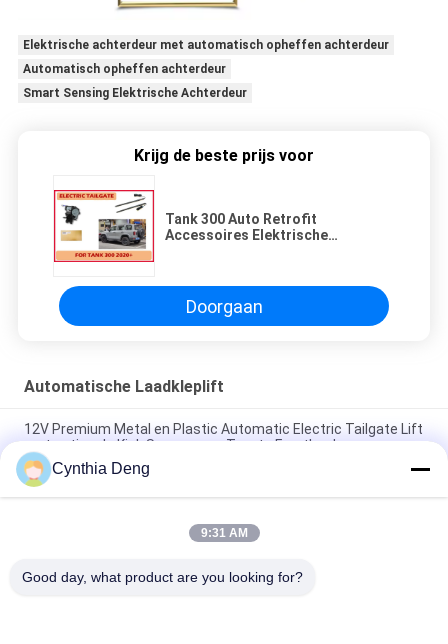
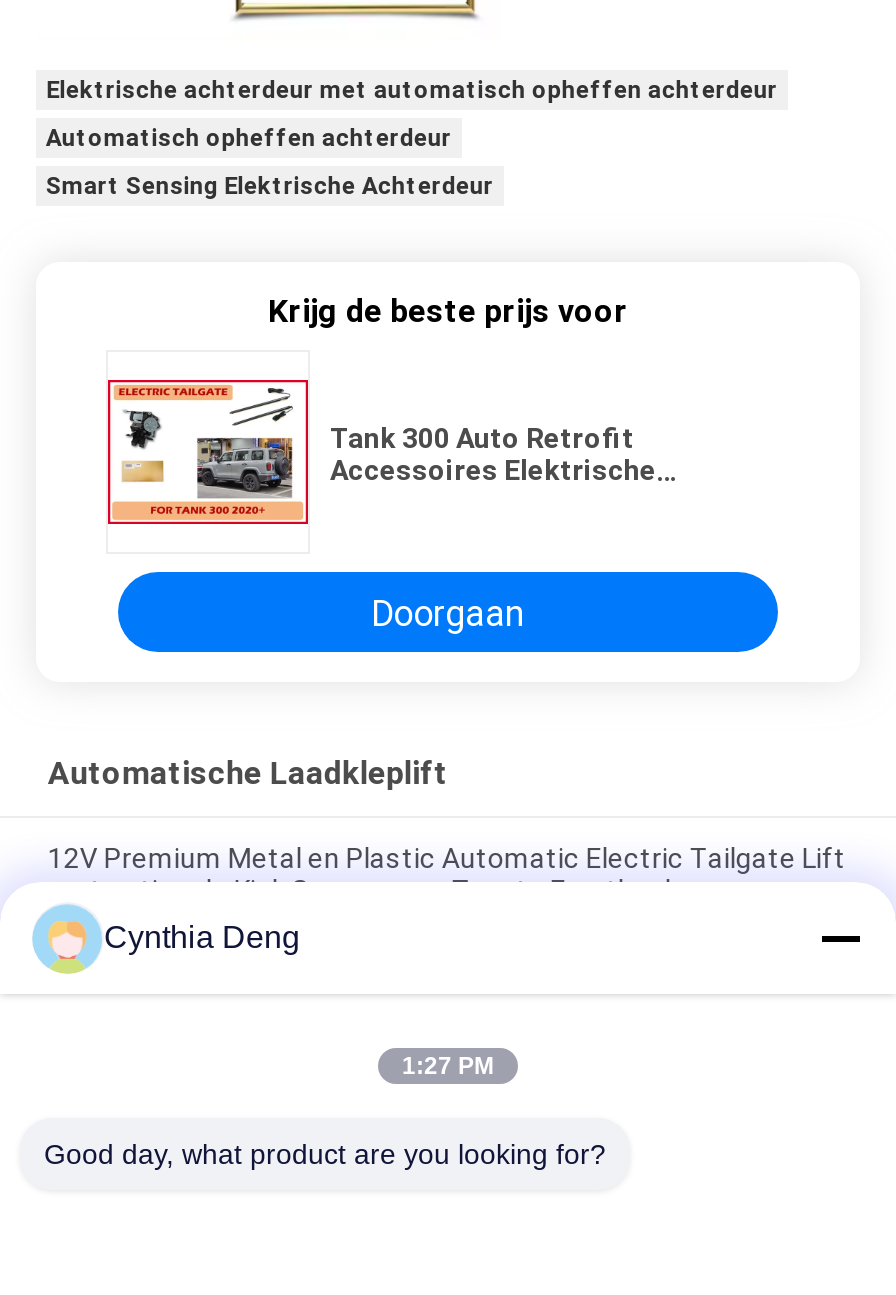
- 9:31 AM
+ 1:27 PM
